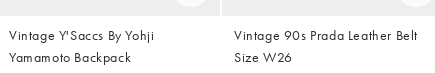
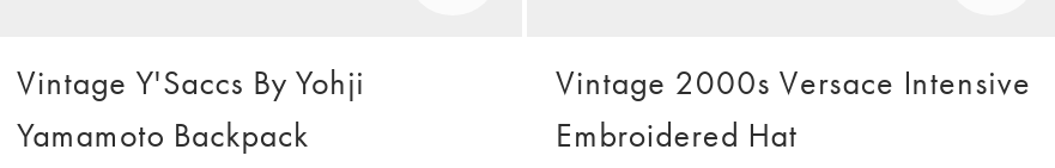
- Vintage 90s Prada Leather Belt
- Size W26
+ Vintage 2000s Versace Intensive
+ Embroidered Hat
